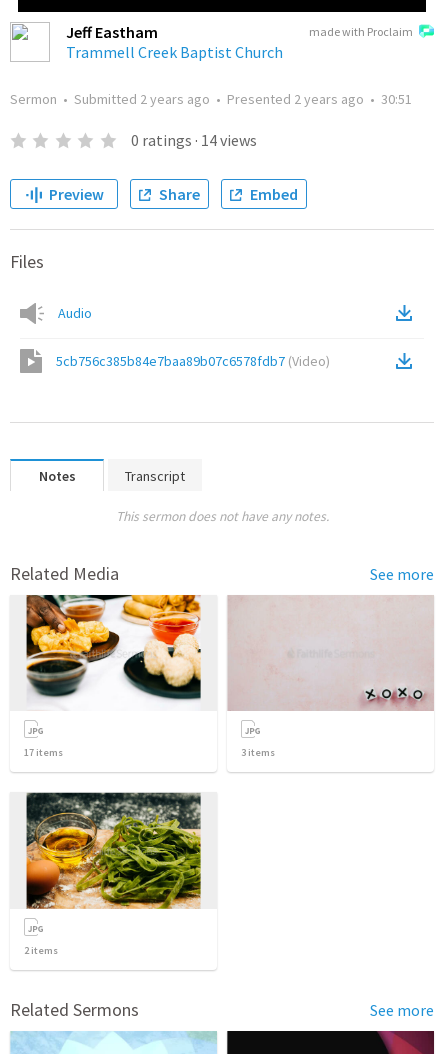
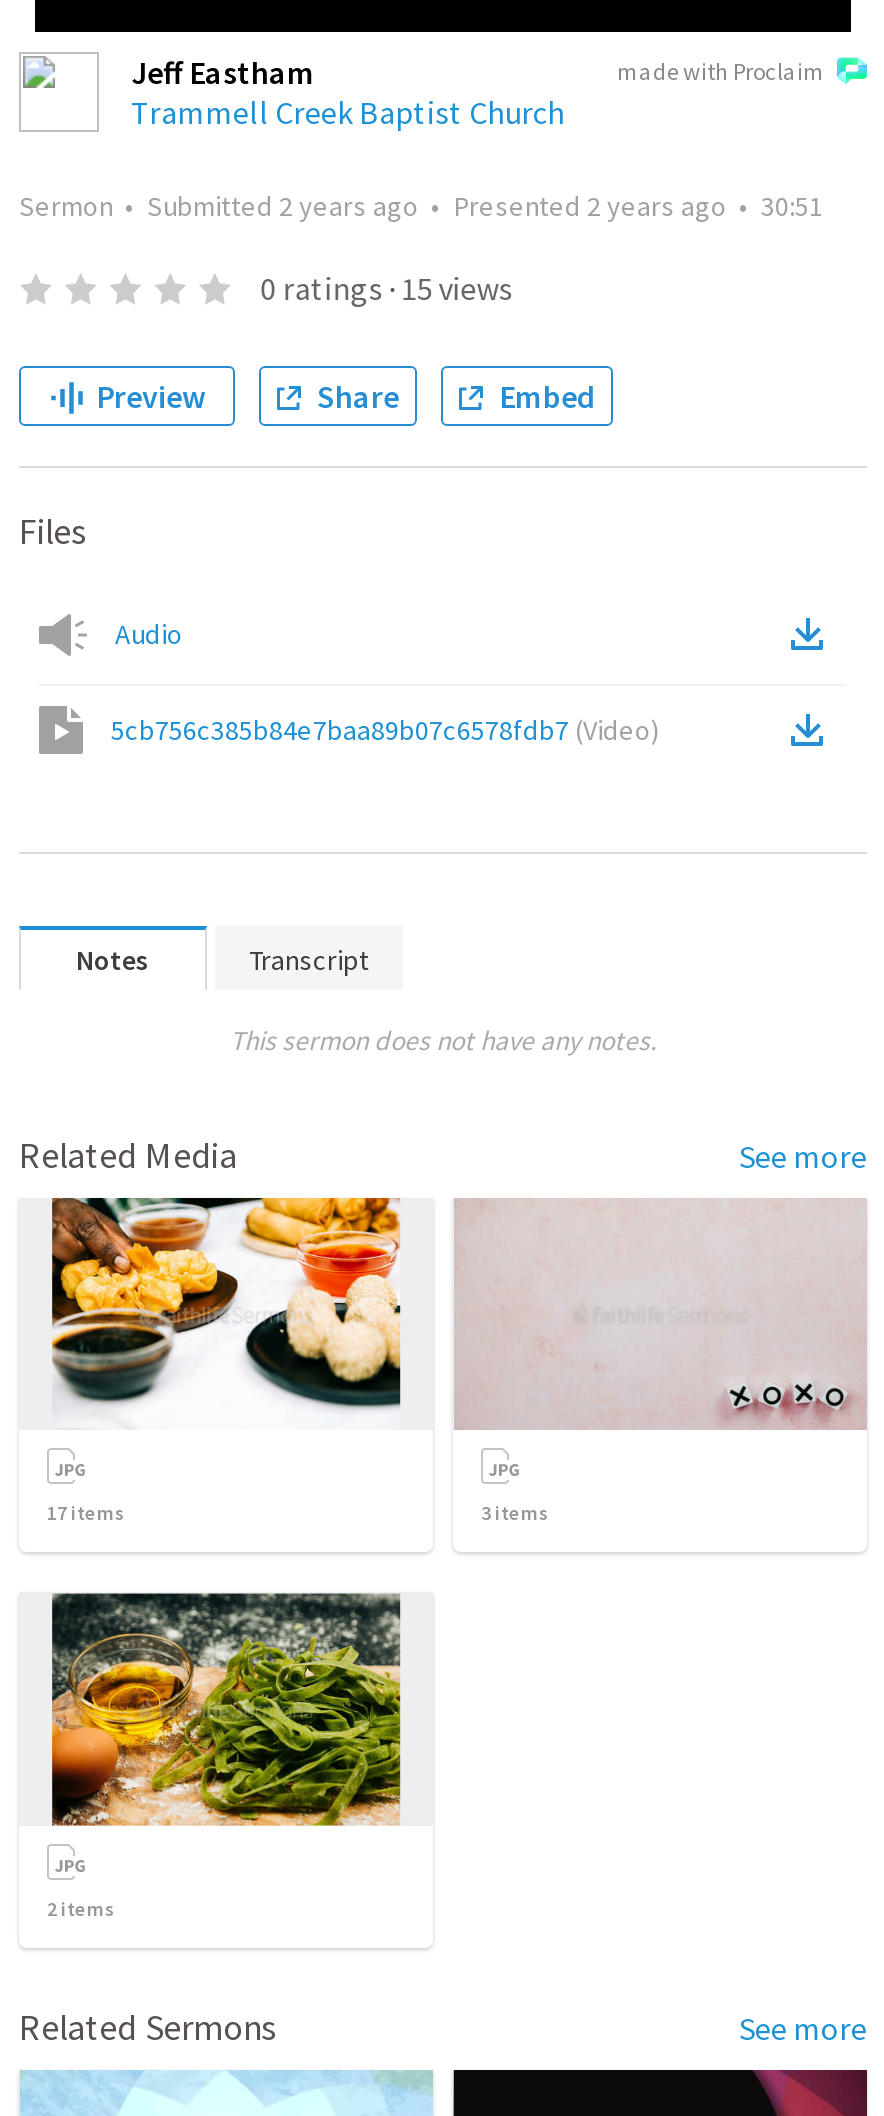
- 0 ratings · 14 views
+ 0 ratings · 15 views
